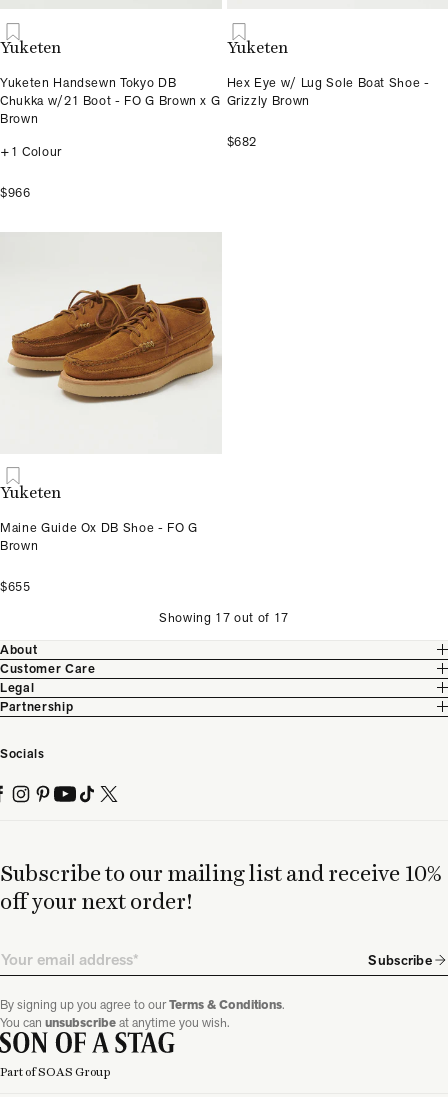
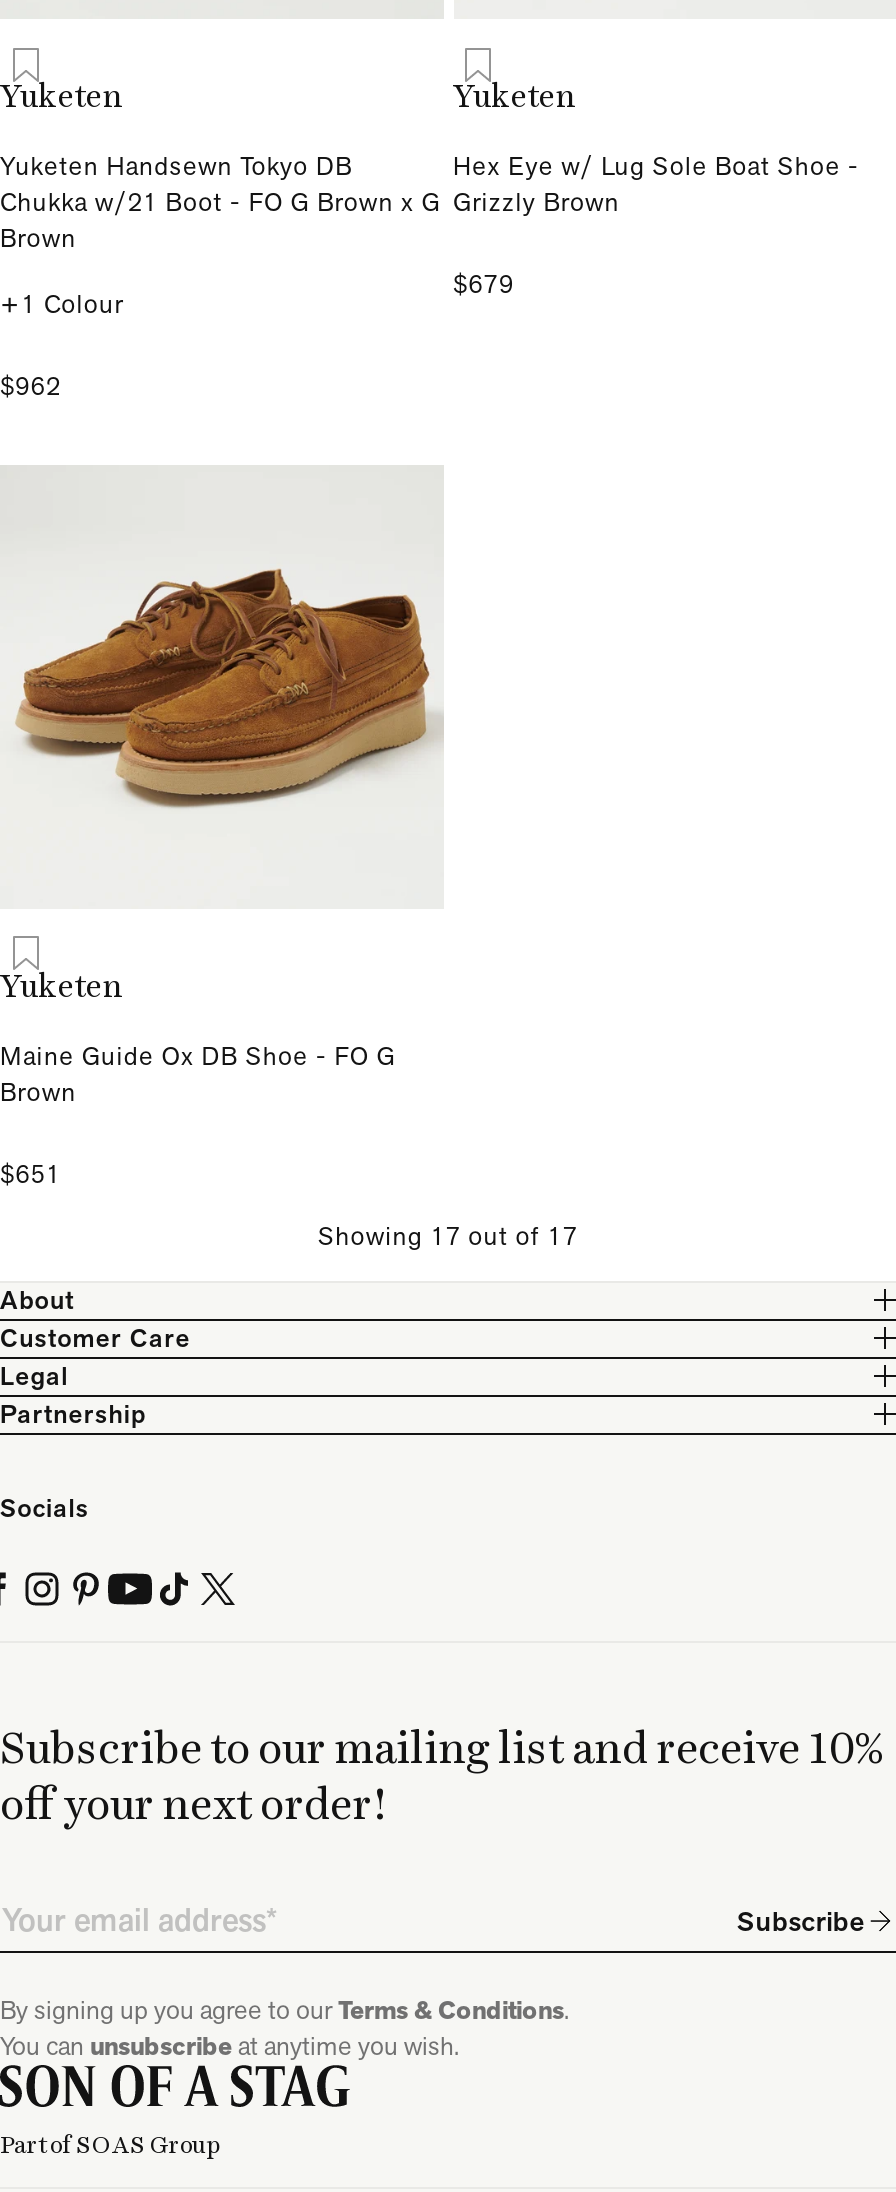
- $682
+ $679

- $966
+ $962

- $655
+ $651
